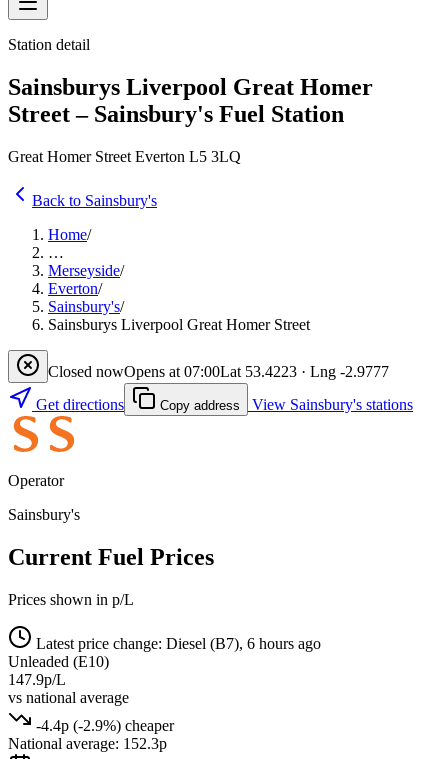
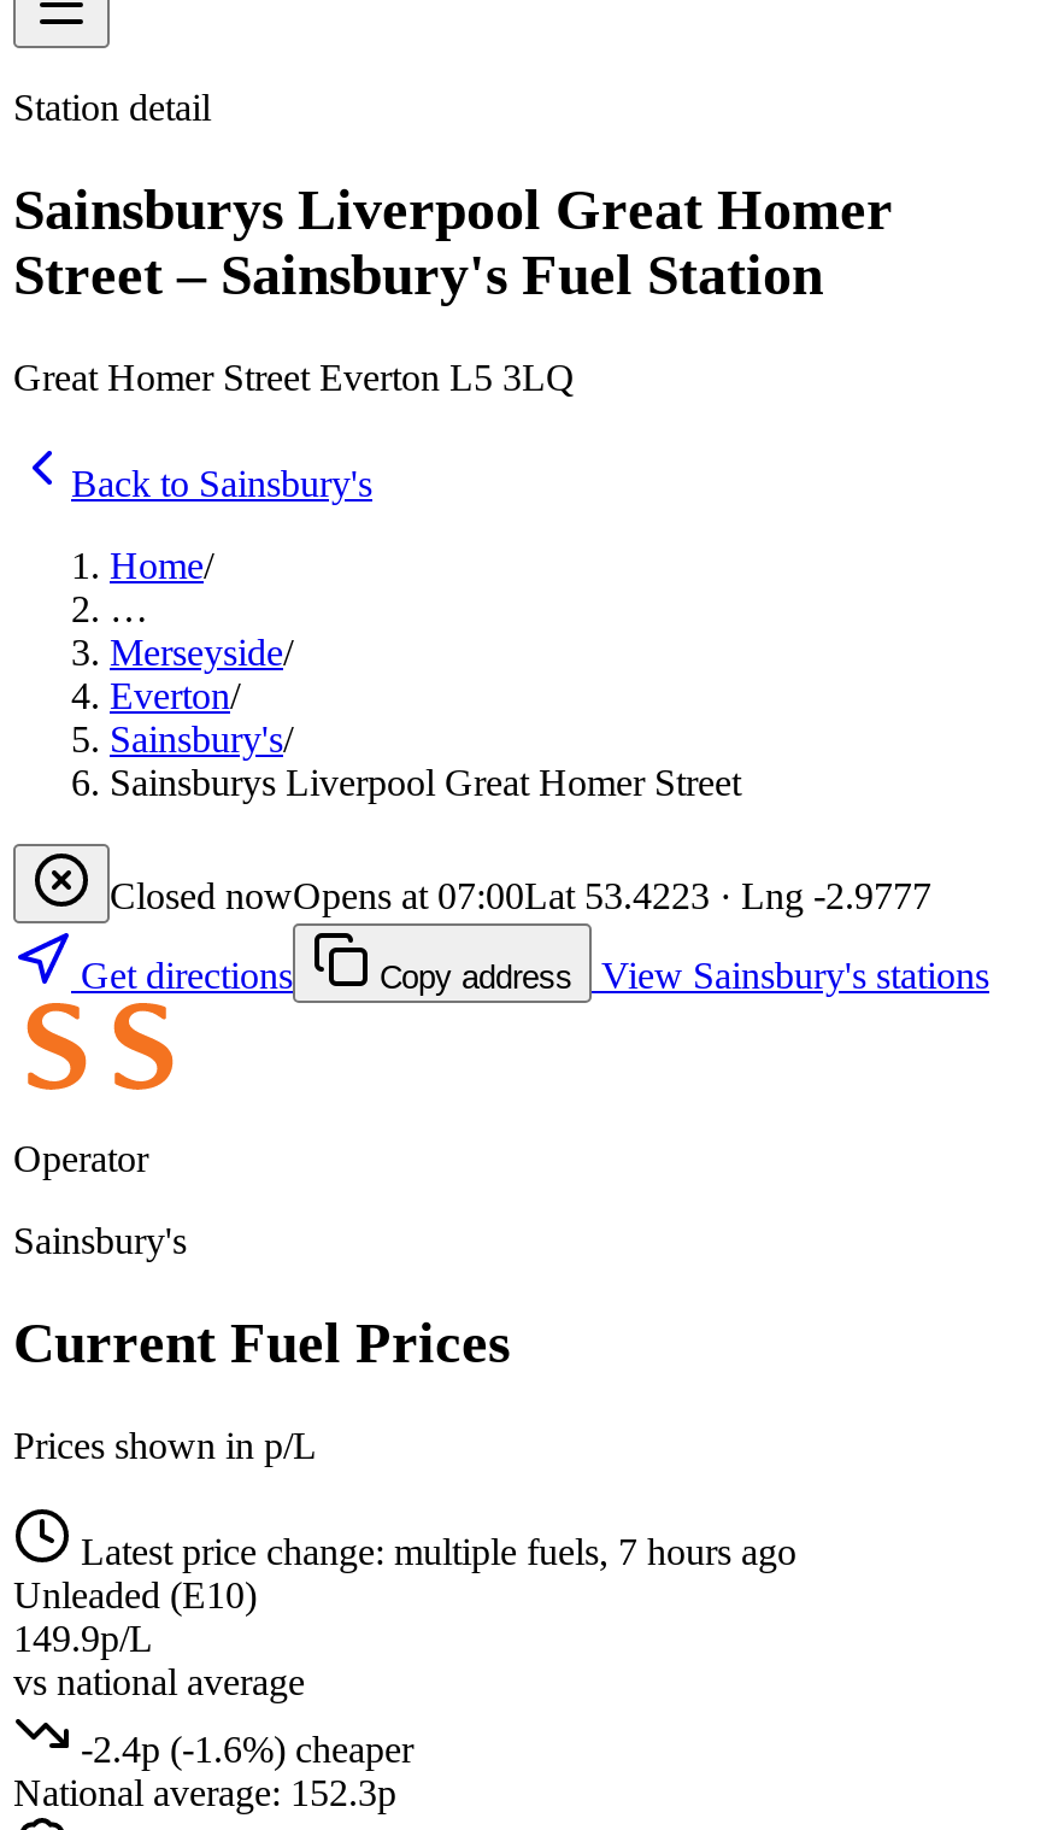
- Latest price change: Diesel (B7), 6 hours ago
+ Latest price change: multiple fuels, 7 hours ago

- 147.9p/L
+ 149.9p/L

- -4.4p (-2.9%) cheaper
+ -2.4p (-1.6%) cheaper
